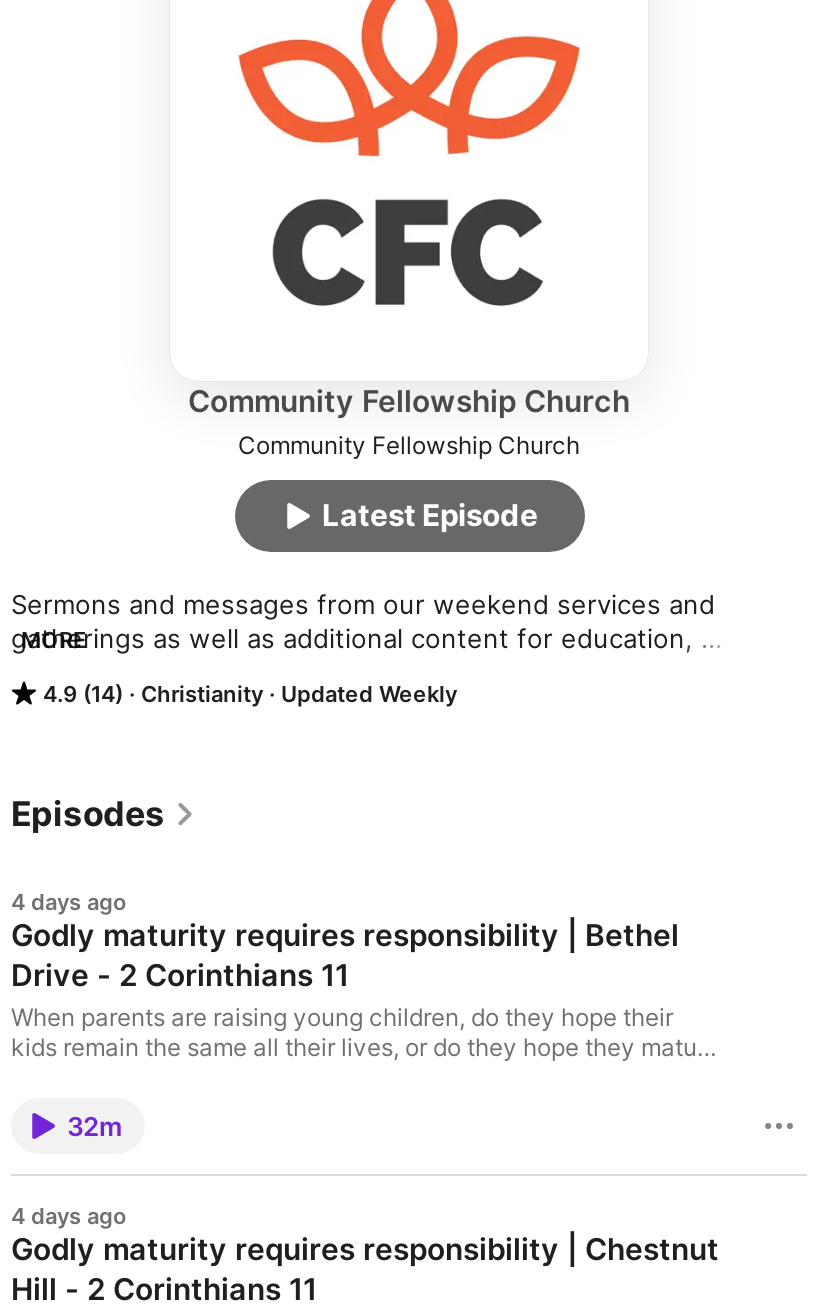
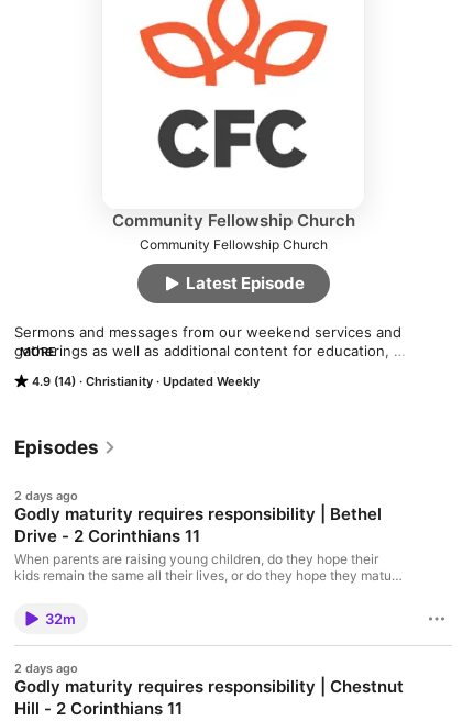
- 4 days ago
+ 2 days ago

- 4 days ago
+ 2 days ago
